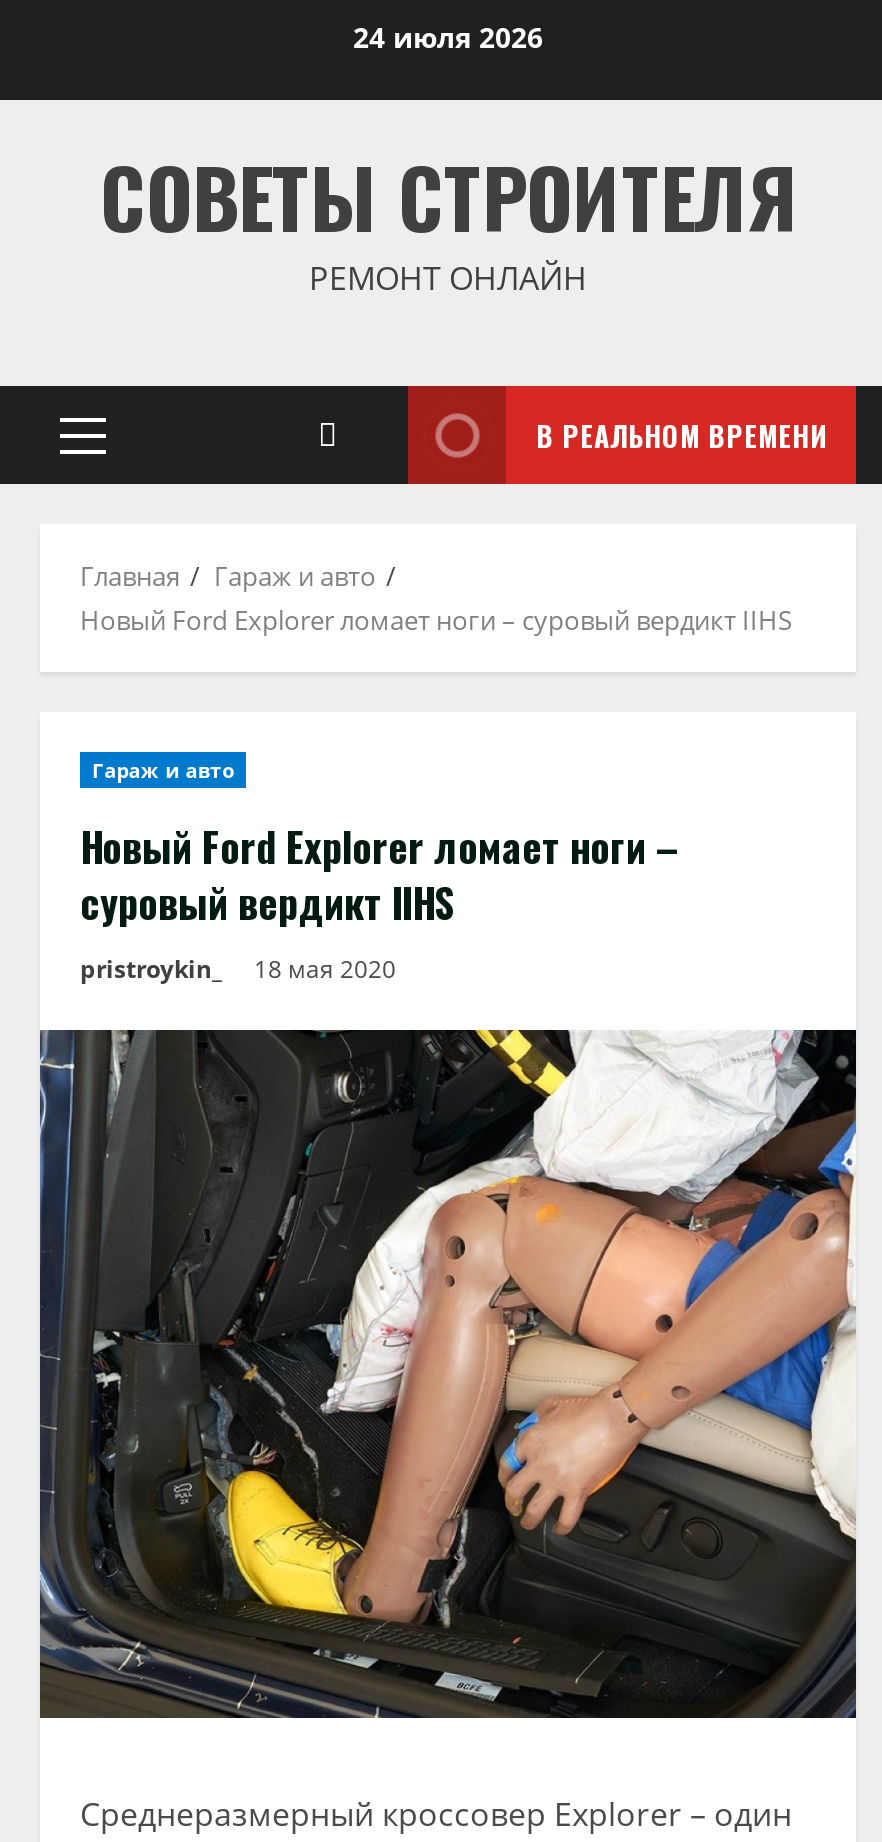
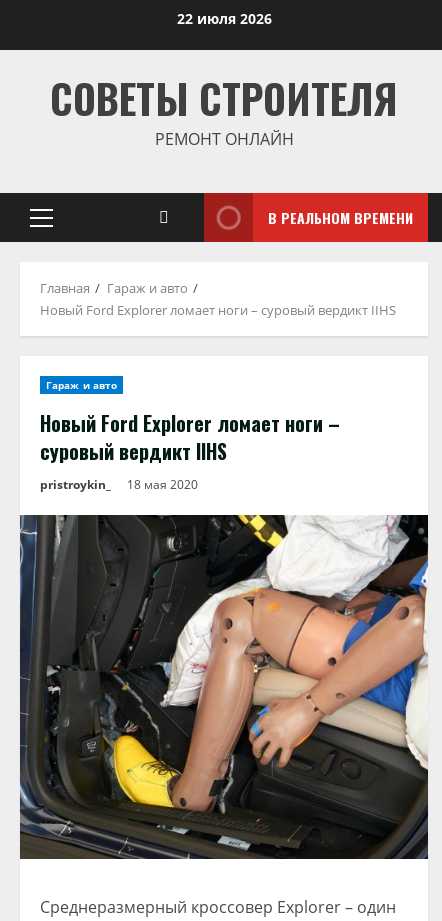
- 24 июля 2026
+ 22 июля 2026
